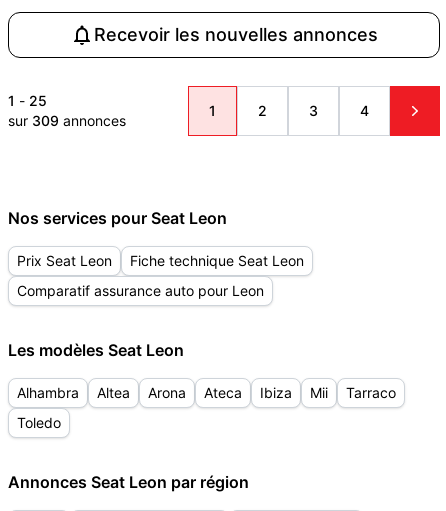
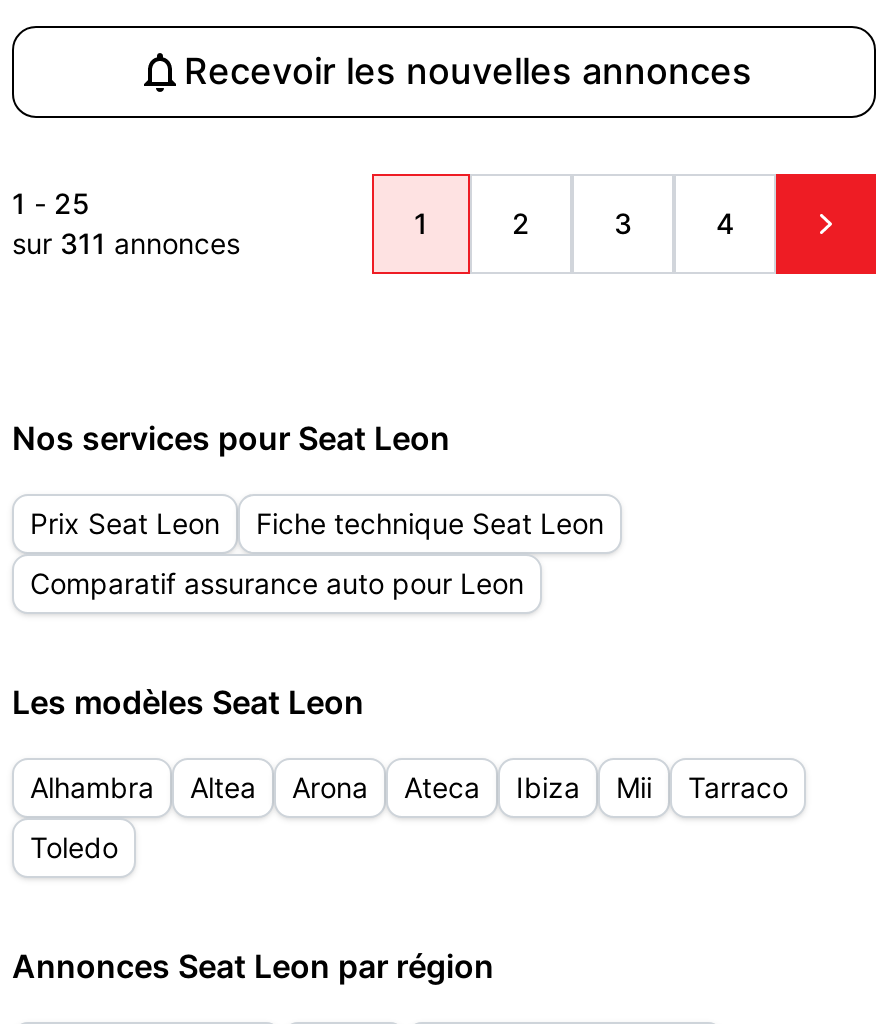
- sur 309 annonces
+ sur 311 annonces
